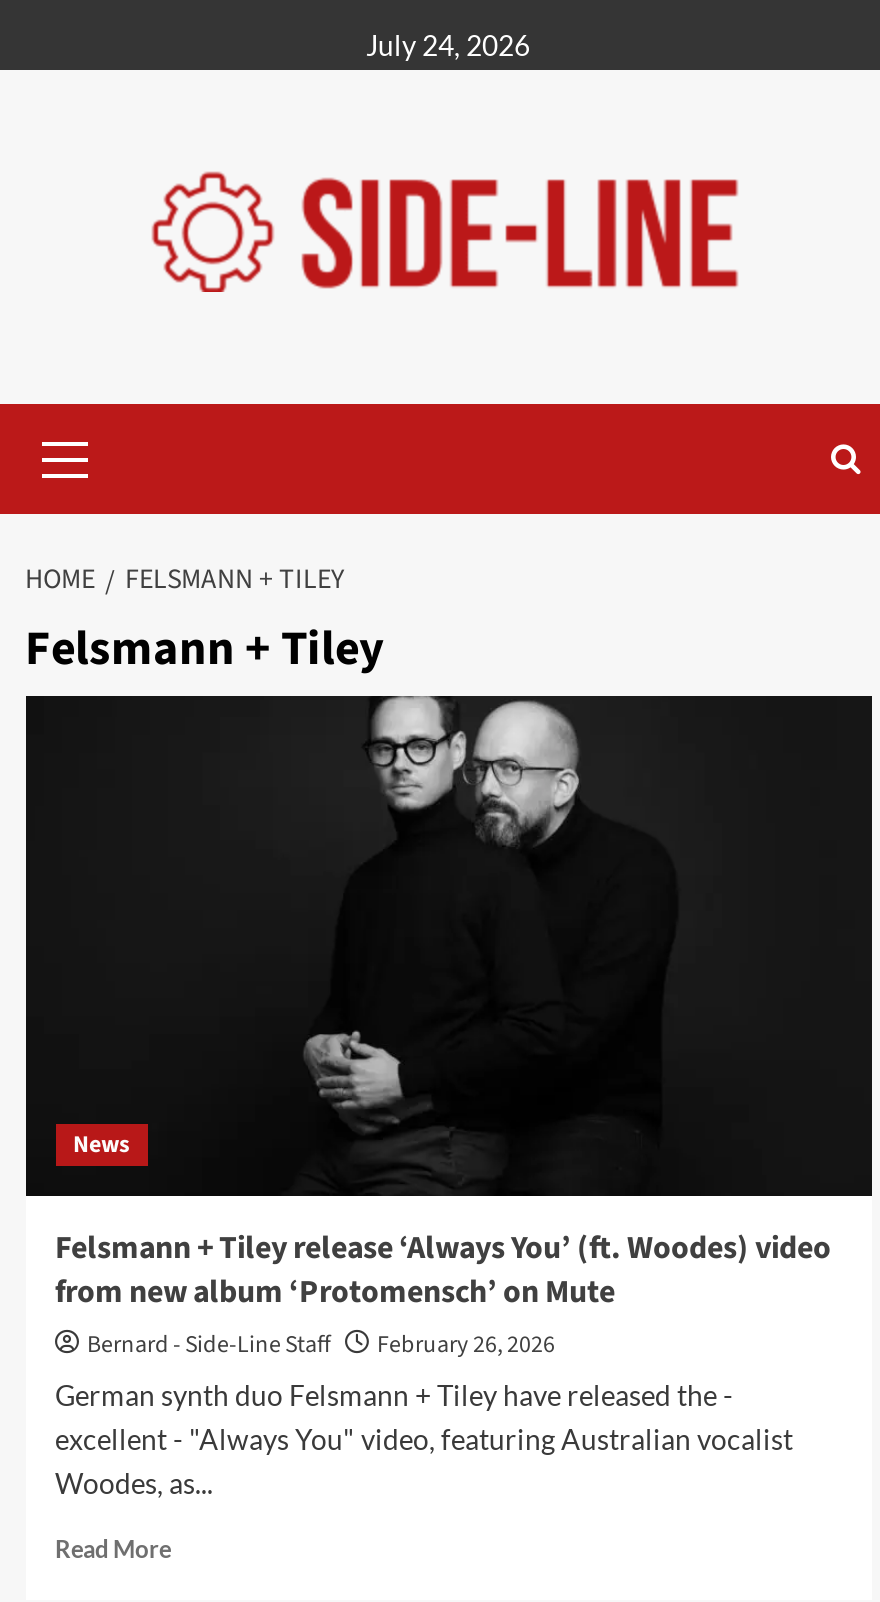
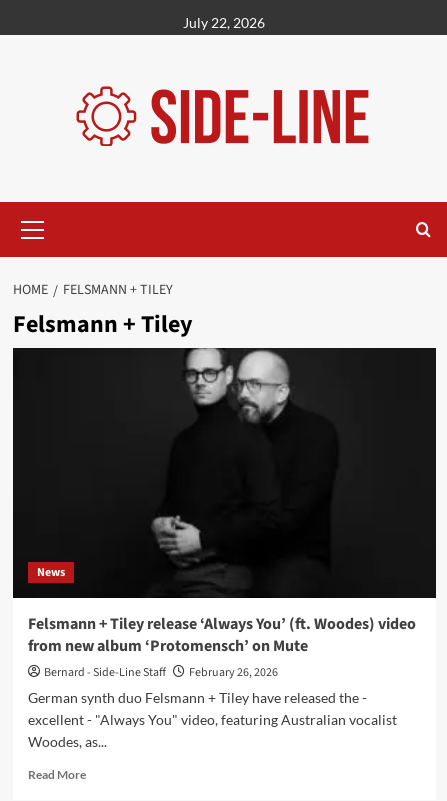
- July 24, 2026
+ July 22, 2026
